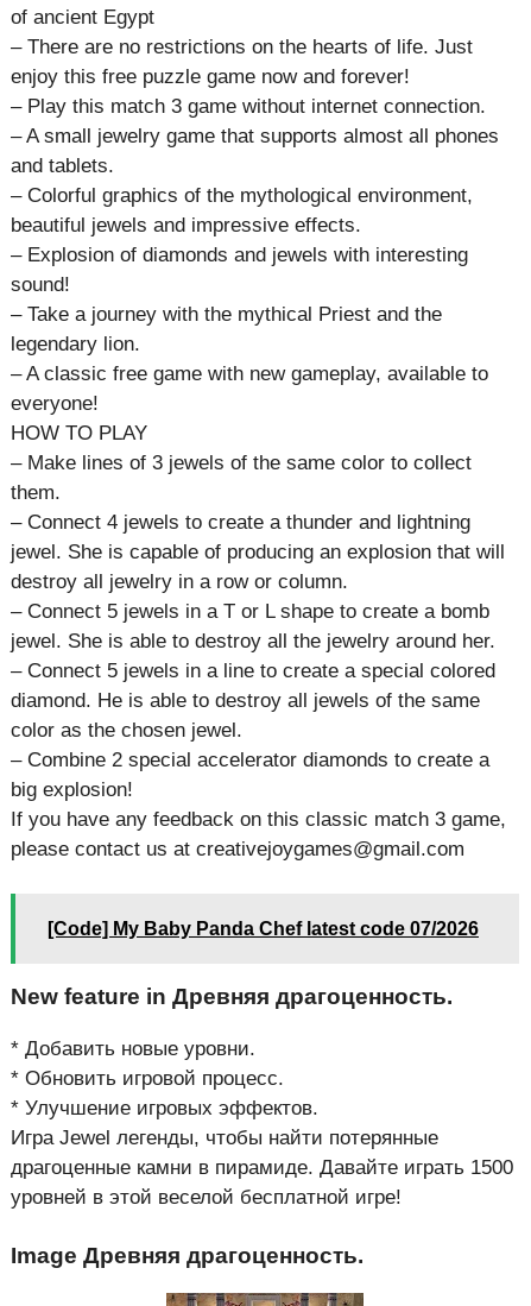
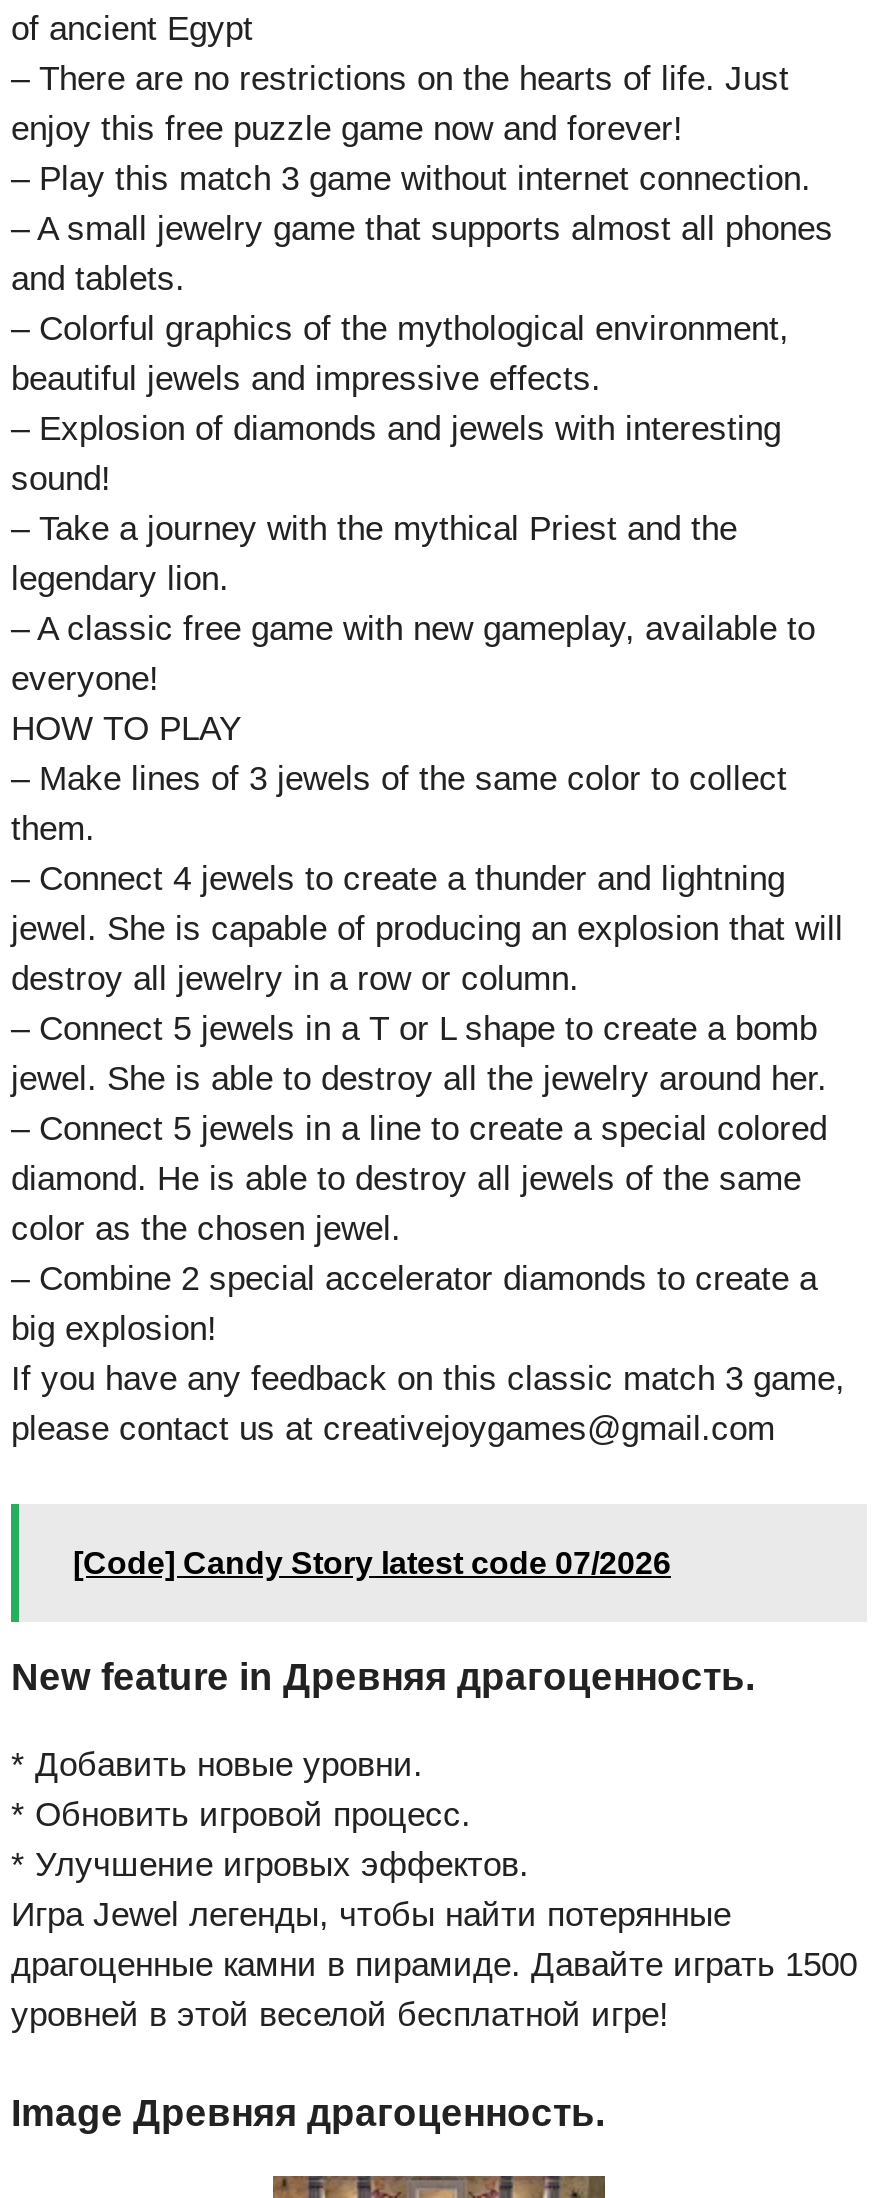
- [Code] My Baby Panda Chef latest code 07/2026
+ [Code] Candy Story latest code 07/2026
